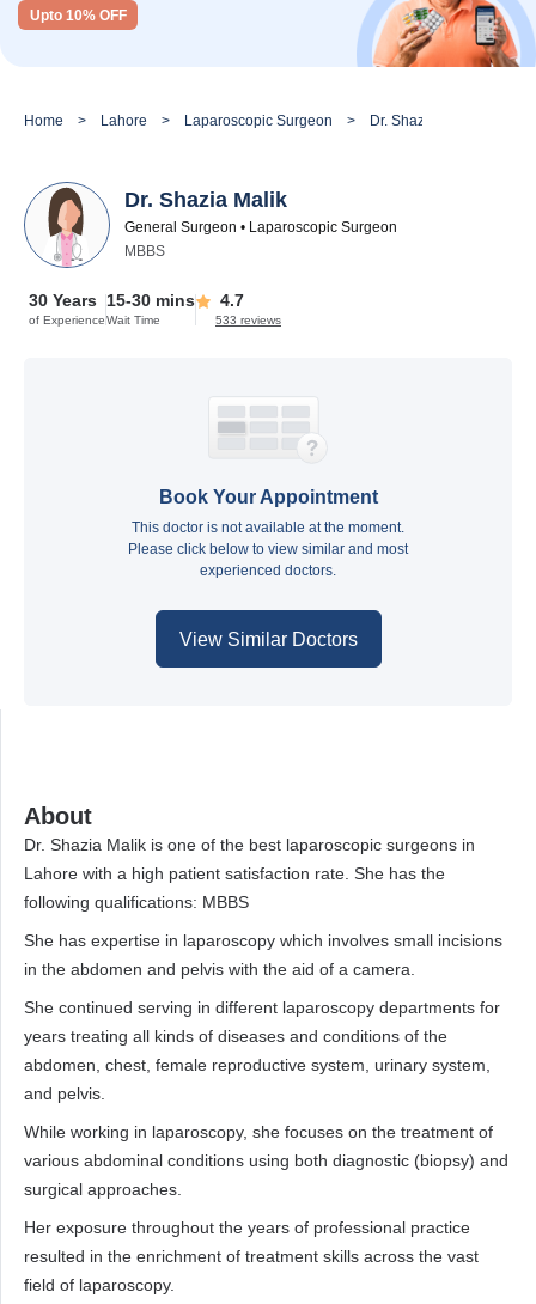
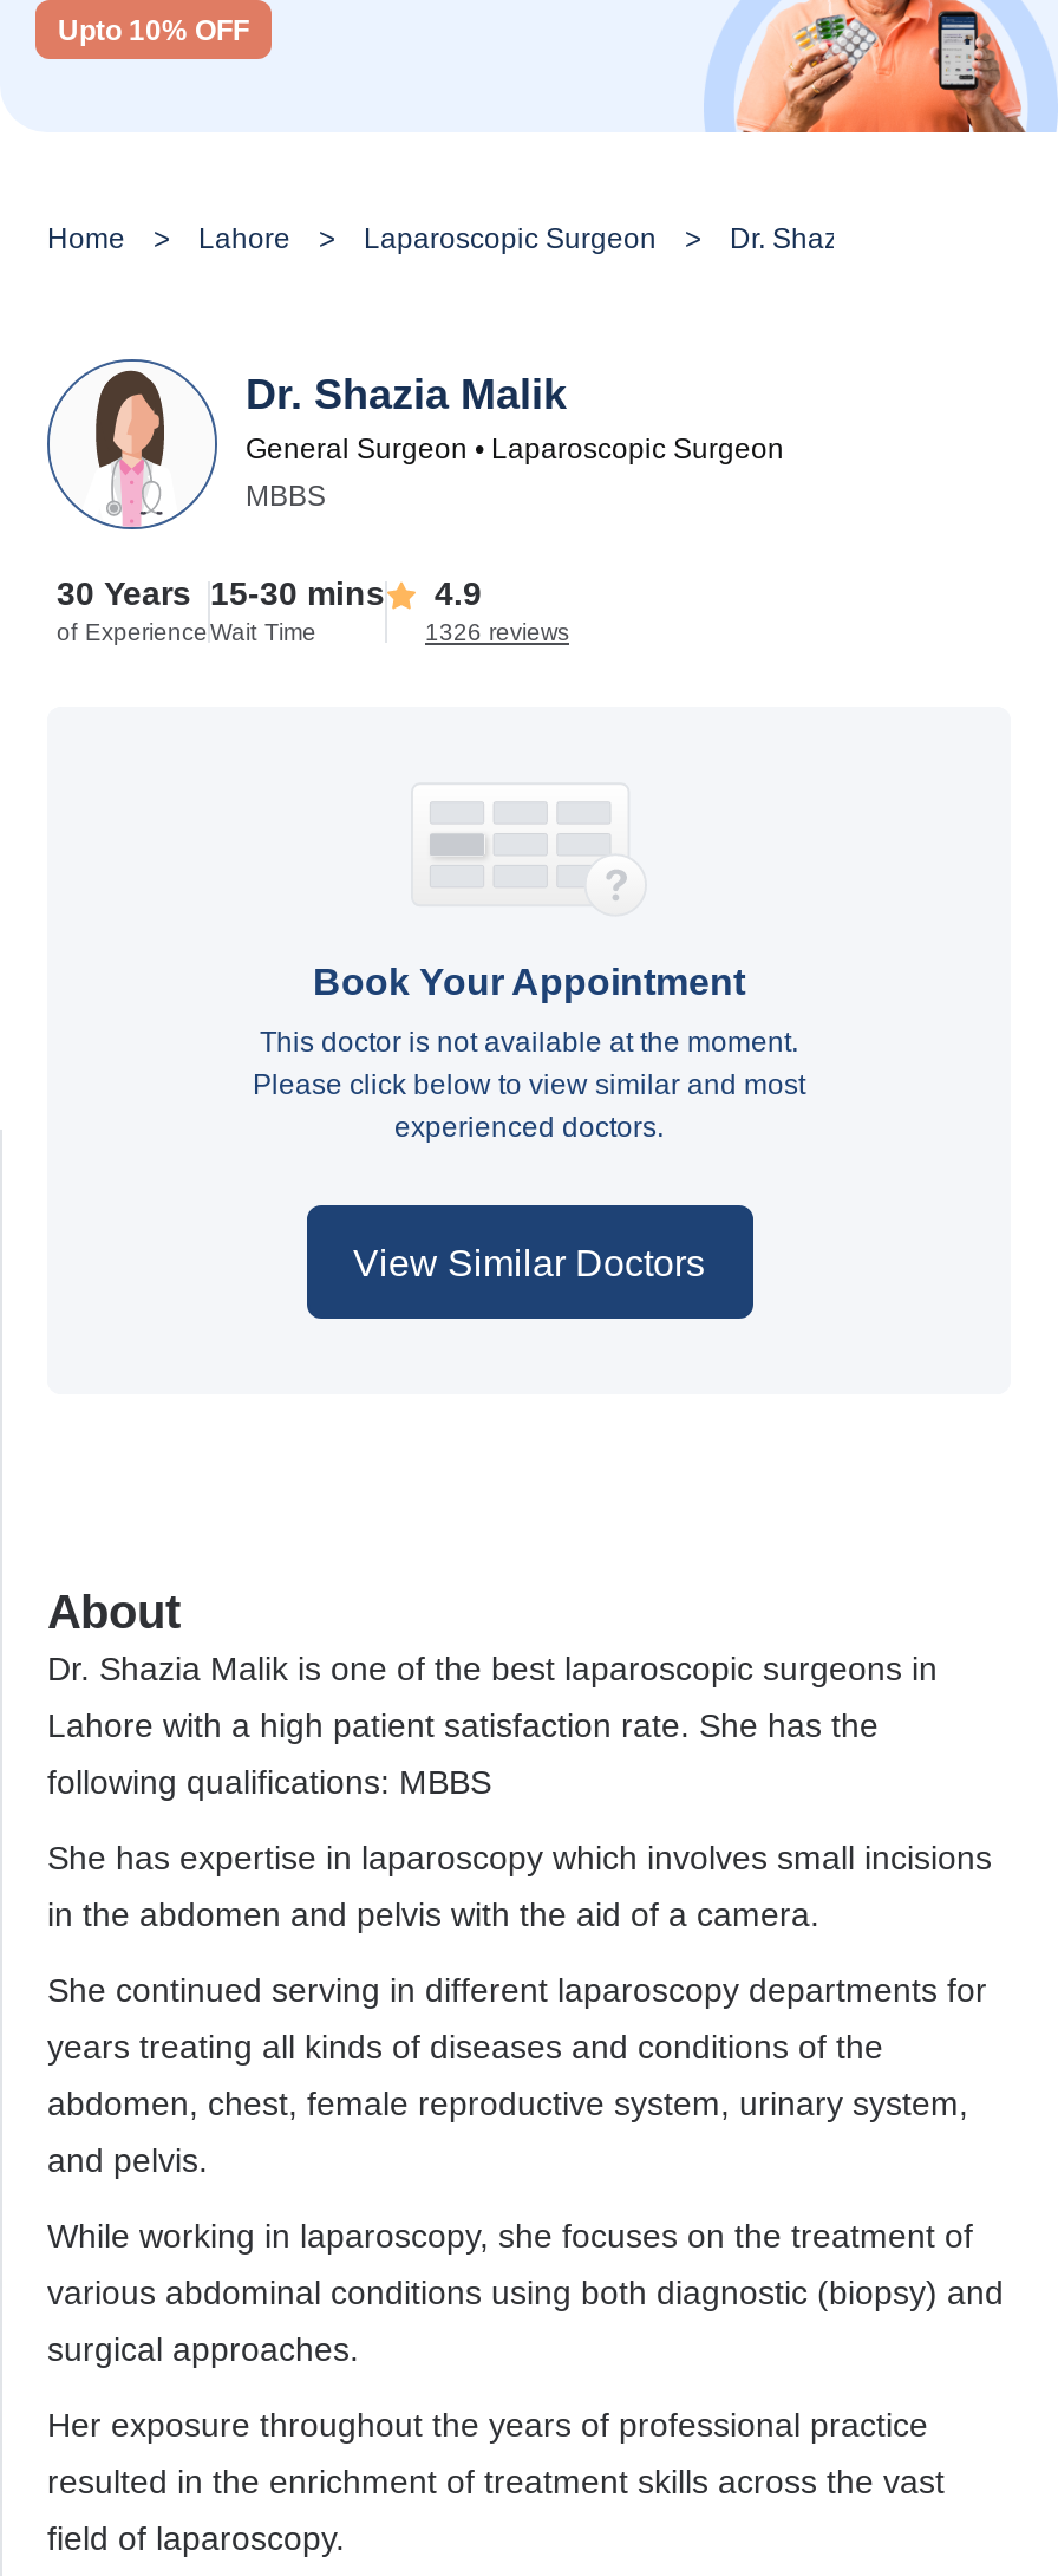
- 30 Years 15-30 mins 4.7
+ 30 Years 15-30 mins 4.9

- 533 reviews
+ 1326 reviews
